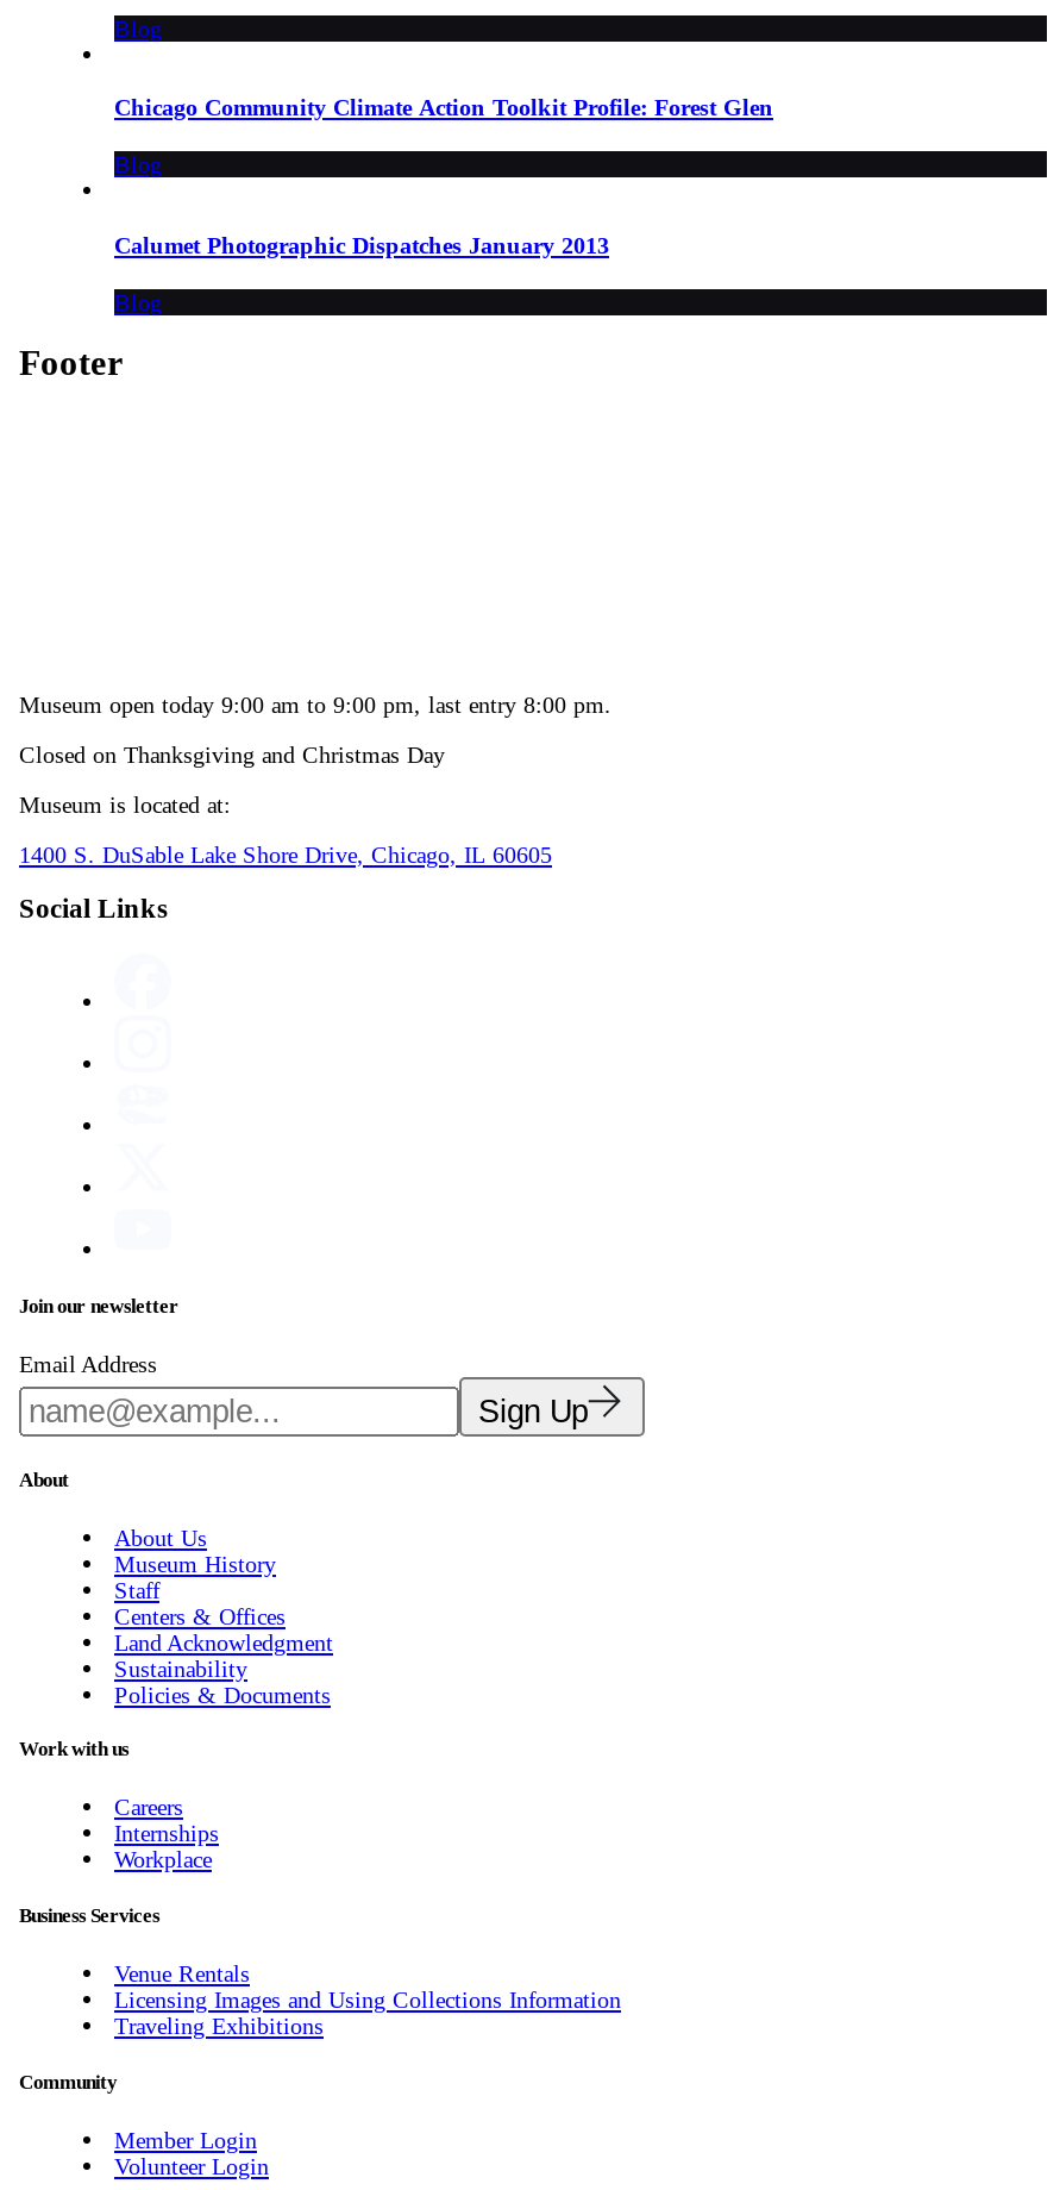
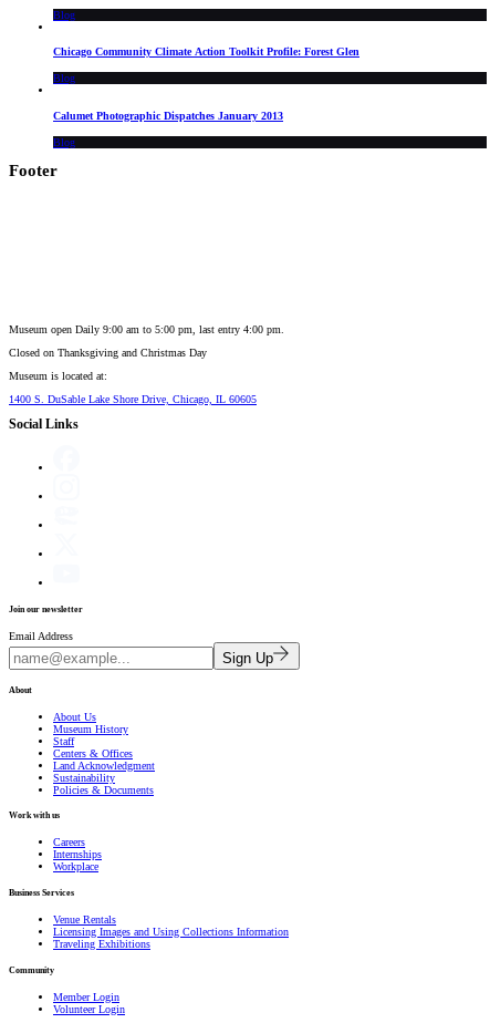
- Museum open today 9:00 am to 9:00 pm, last entry 8:00 pm.
+ Museum open Daily 9:00 am to 5:00 pm, last entry 4:00 pm.
